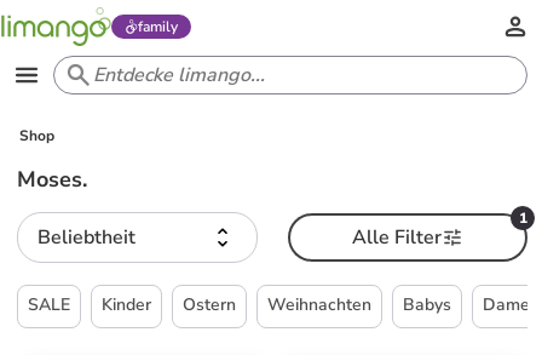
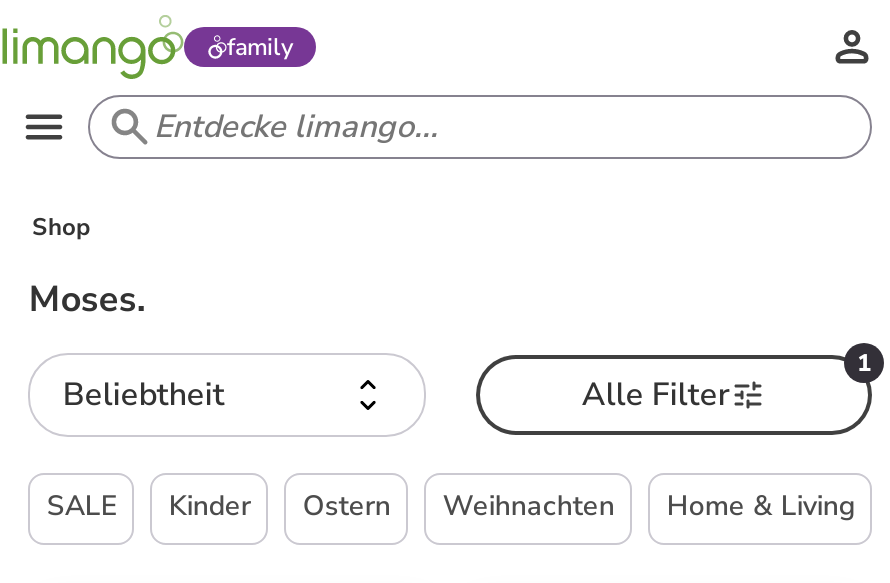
- Babys
- Damen
+ Home & Living
